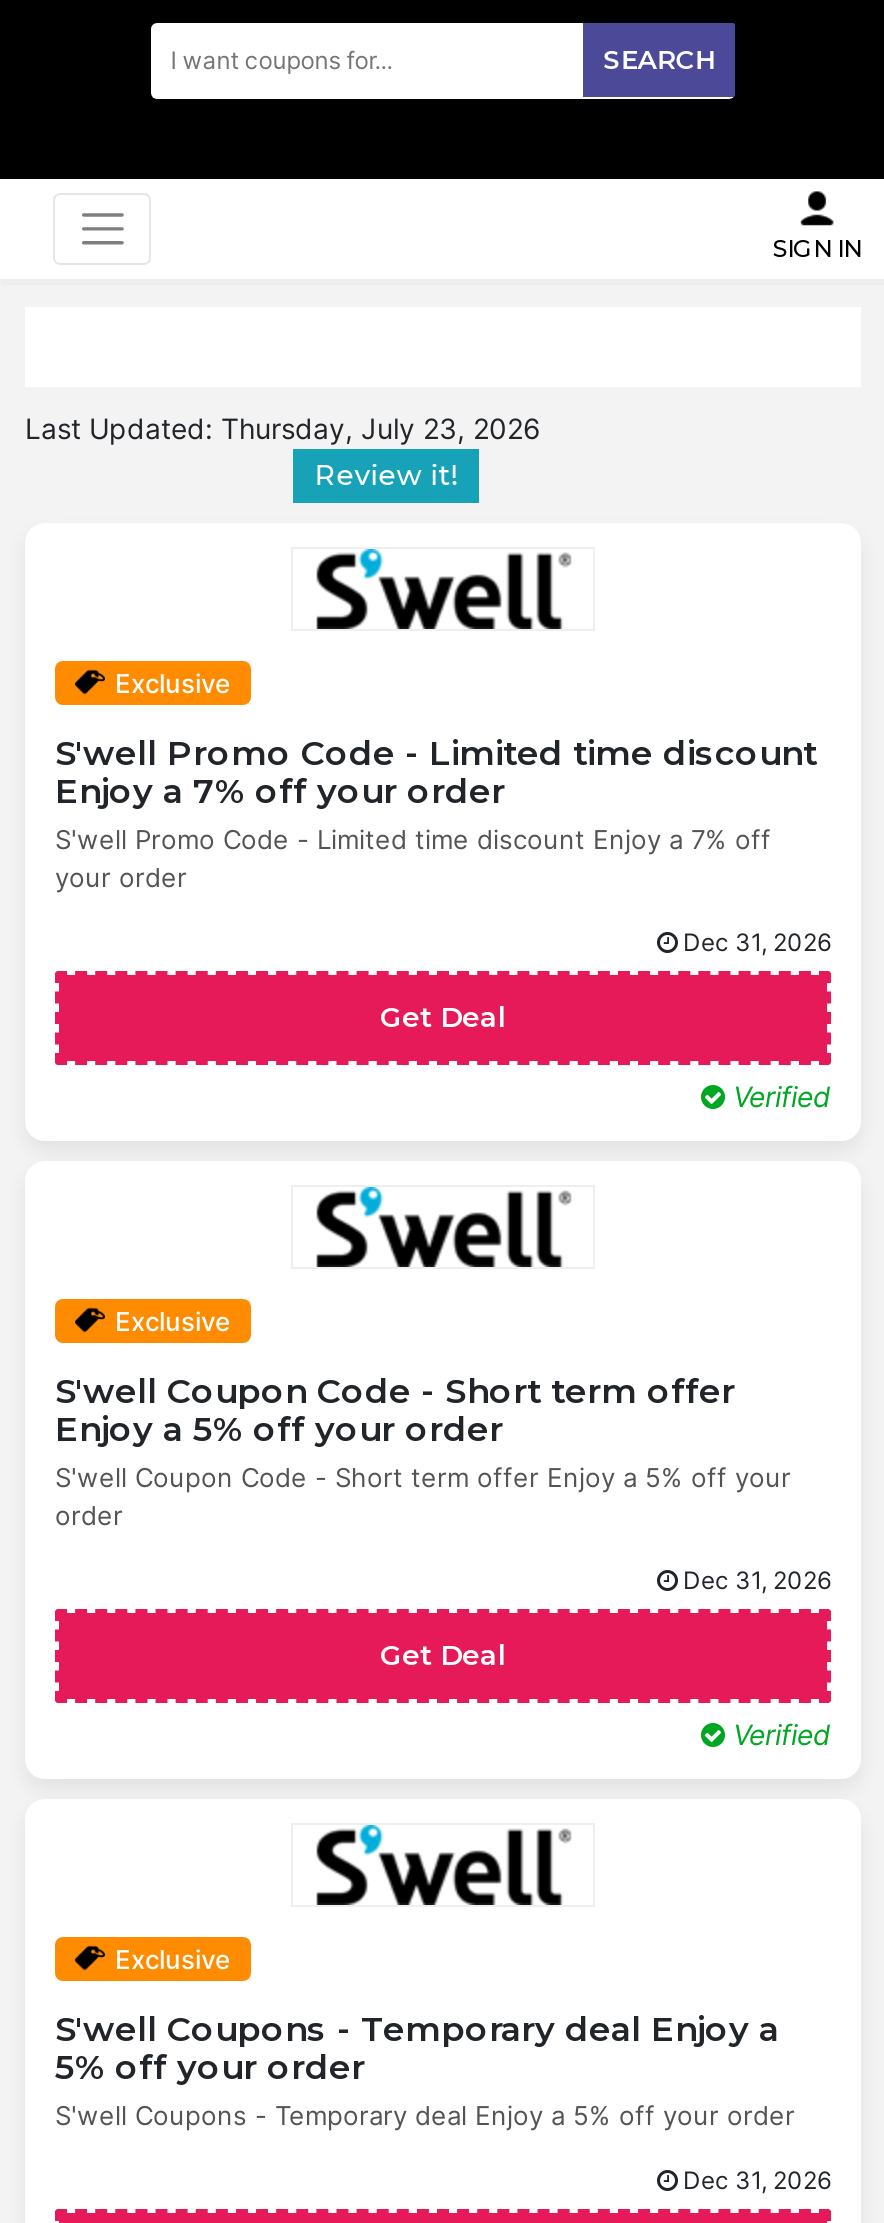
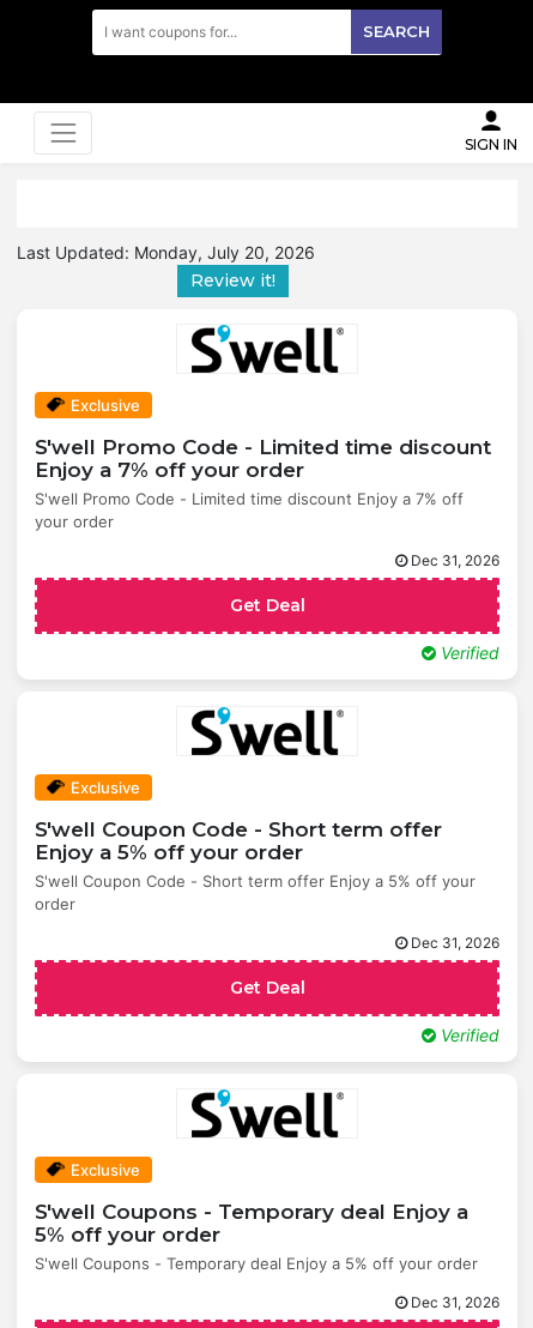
- Last Updated: Thursday, July 23, 2026
+ Last Updated: Monday, July 20, 2026
